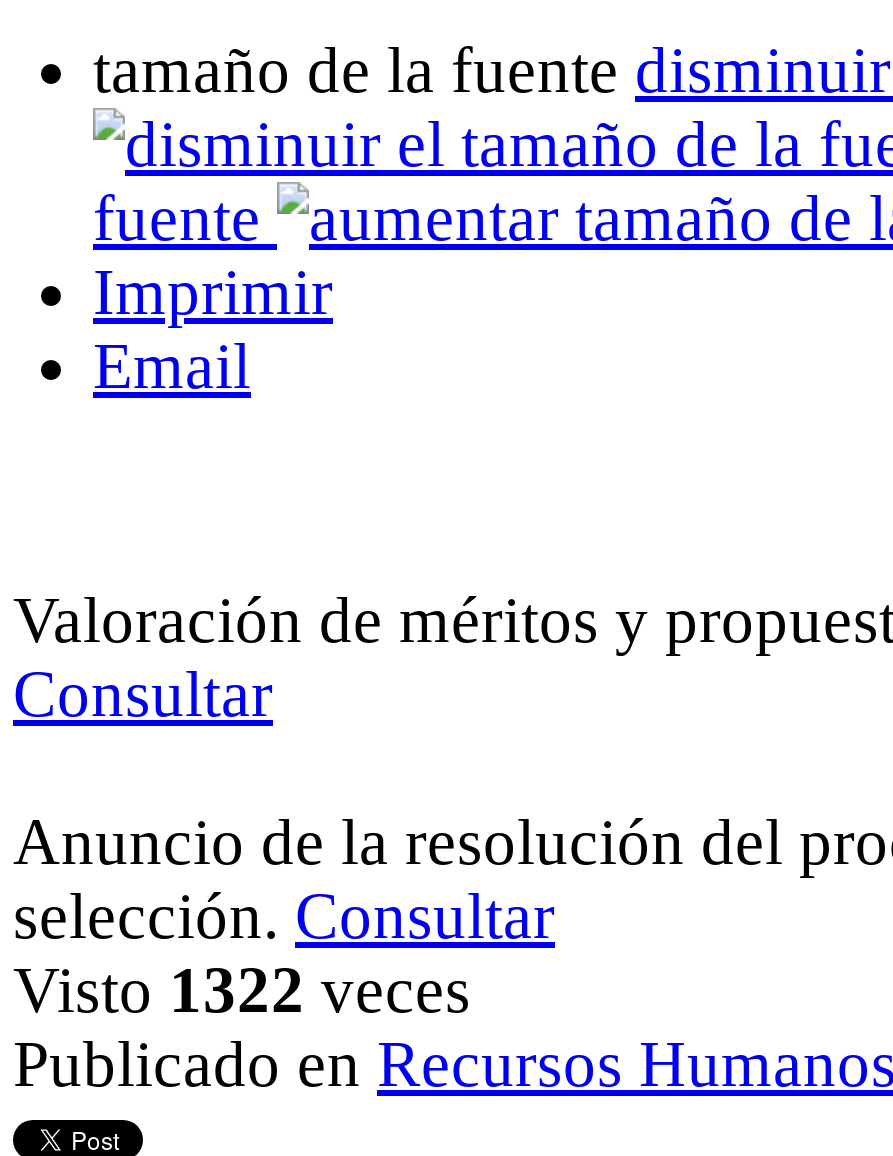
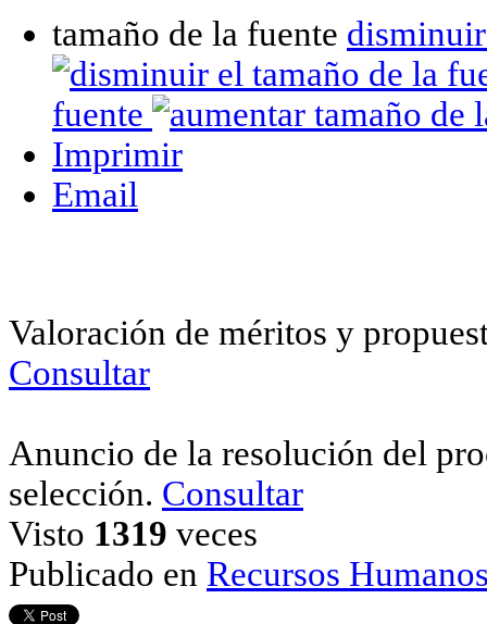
- Visto 1322 veces
+ Visto 1319 veces
